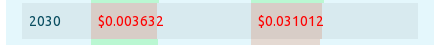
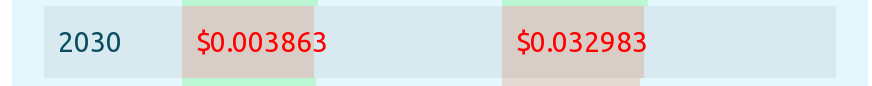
- $0.003632
+ $0.003863

- $0.031012
+ $0.032983
